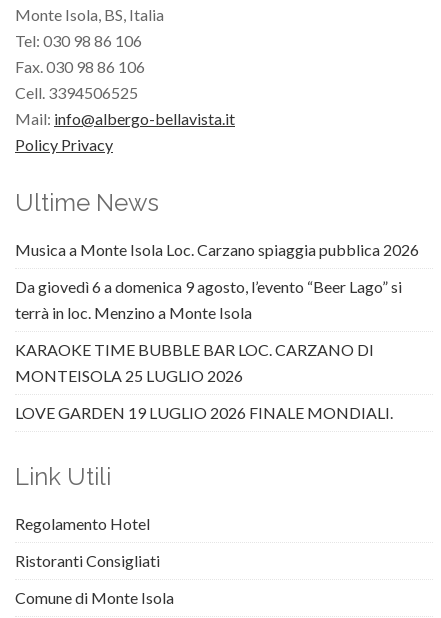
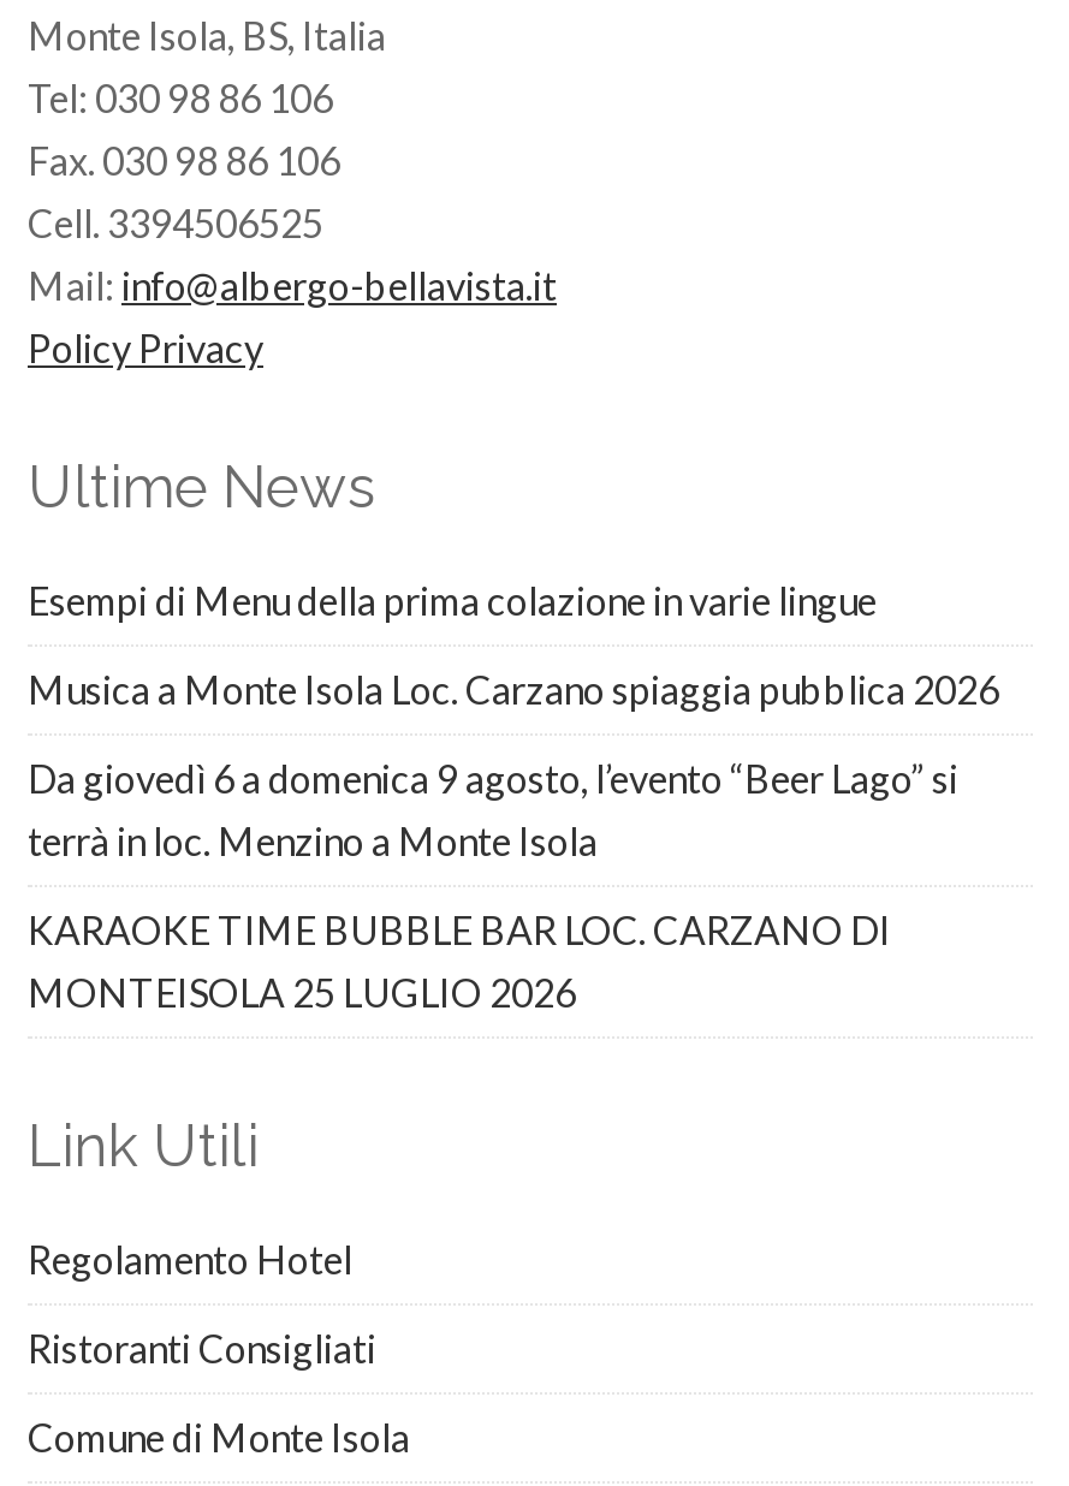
+ Esempi di Menu della prima colazione in varie lingue

moved down: Musica a Monte Isola Loc. Carzano spiaggia pubblica 2026 | Da giovedì 6 a domenica 9 agosto, l’evento “Beer Lago” si | terrà in loc. Menzino a Monte Isola | KARAOKE TIME BUBBLE BAR LOC. CARZANO DI | MONTEISOLA 25 LUGLIO 2026

- LOVE GARDEN 19 LUGLIO 2026 FINALE MONDIALI.
